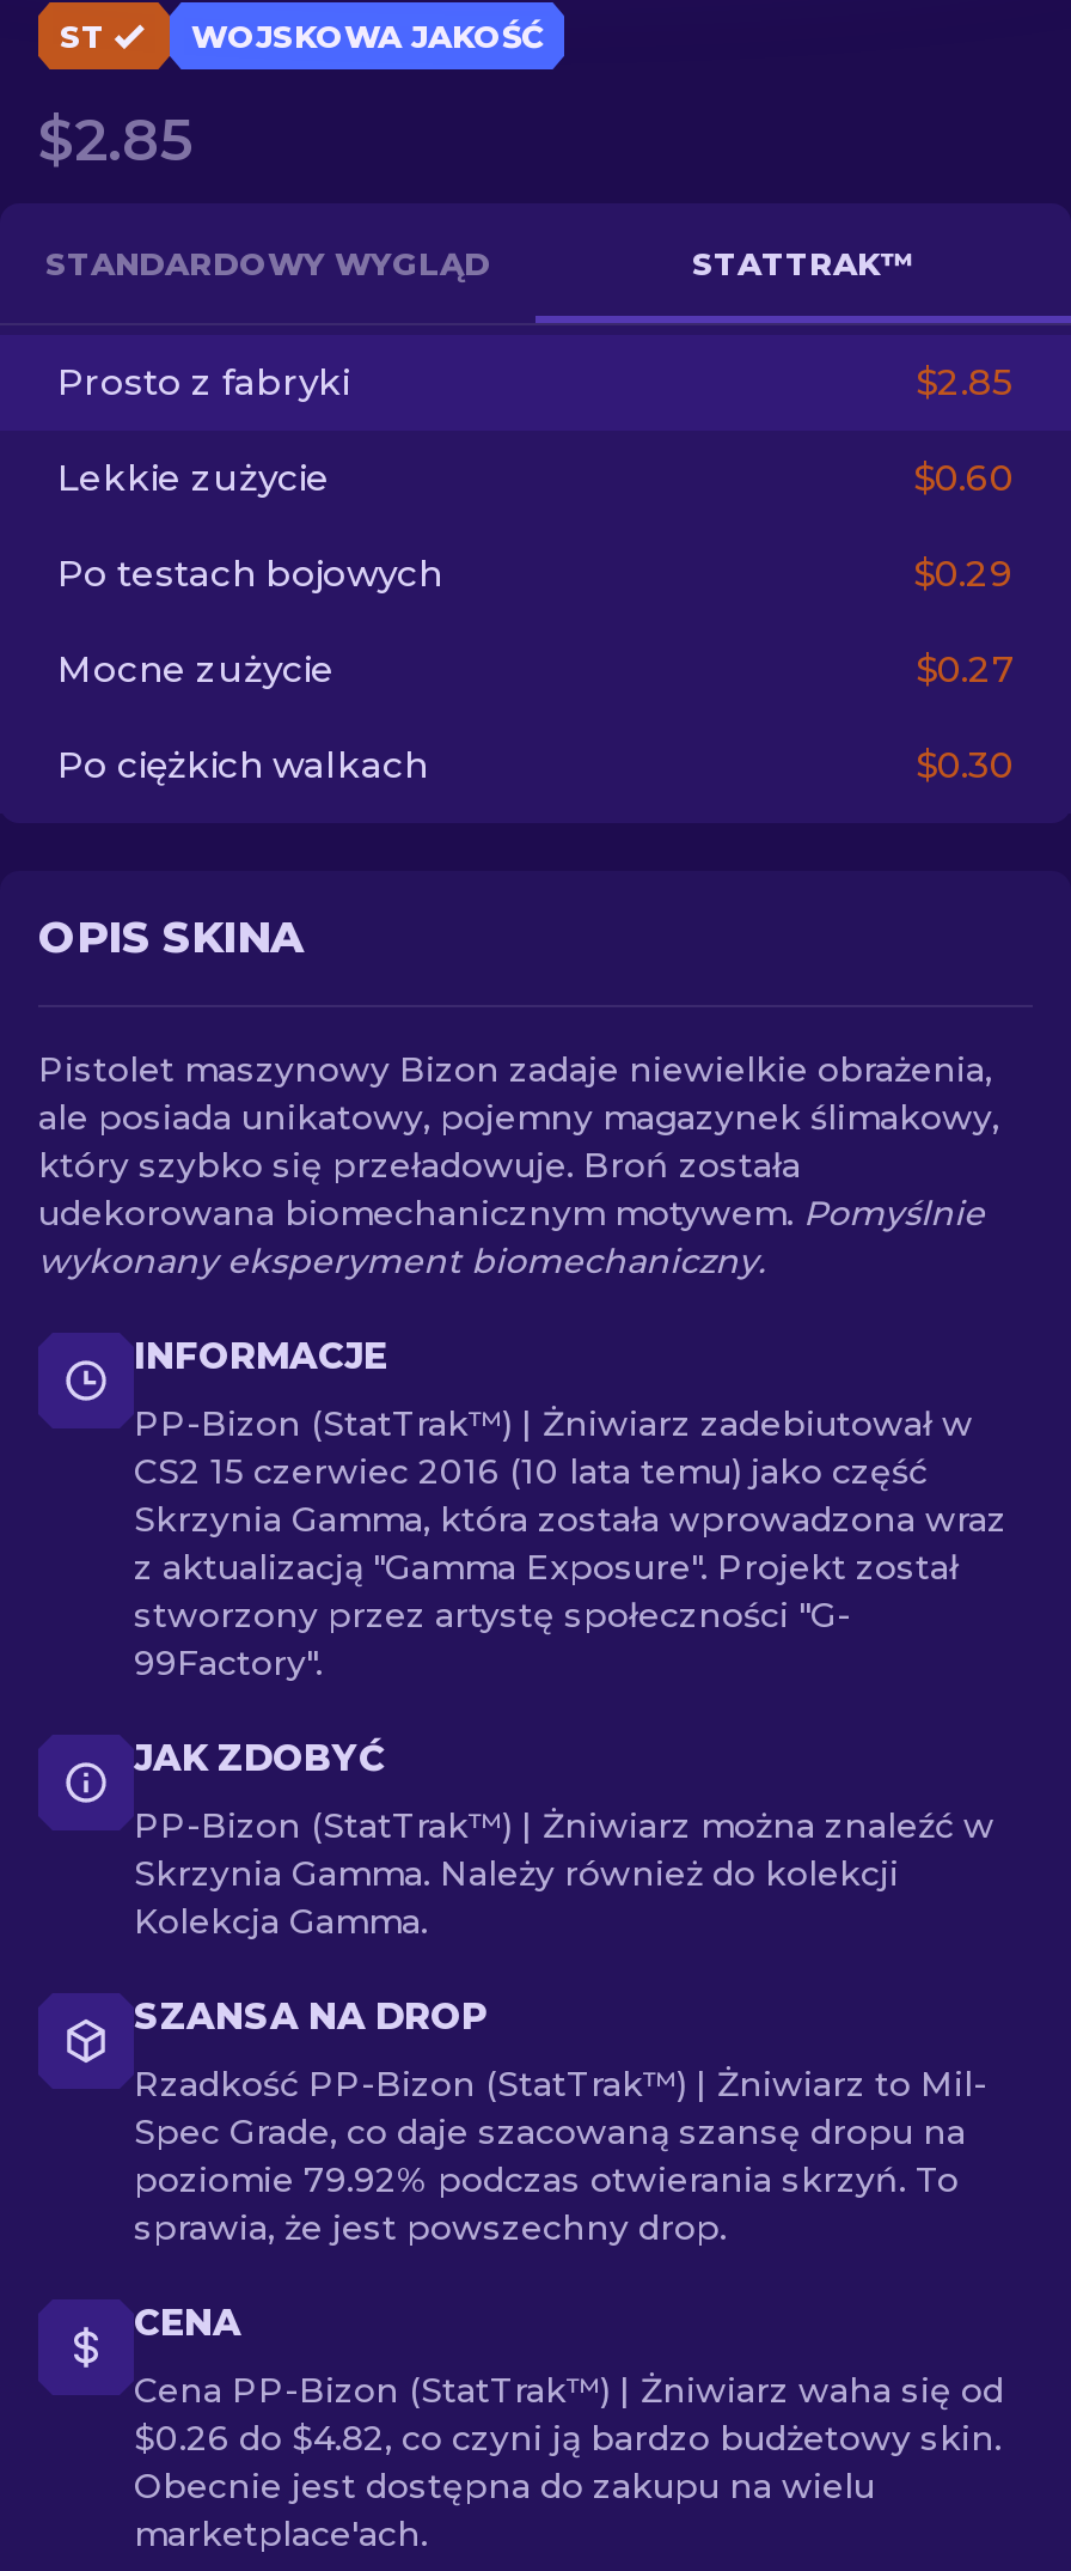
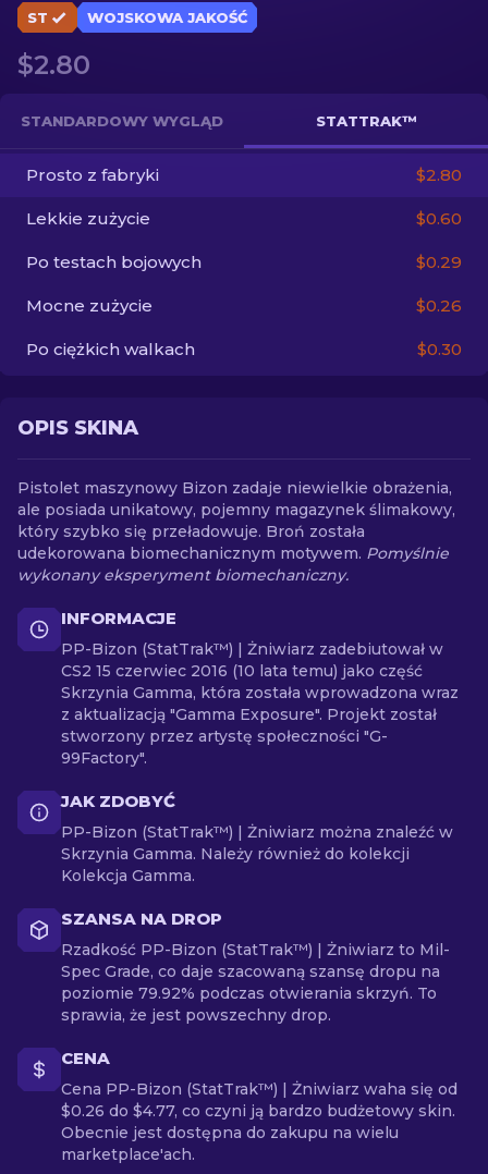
- $2.85
+ $2.80

- $2.85
+ $2.80

- $0.27
+ $0.26

- $0.26 do $4.82, co czyni ją bardzo budżetowy skin.
+ $0.26 do $4.77, co czyni ją bardzo budżetowy skin.
